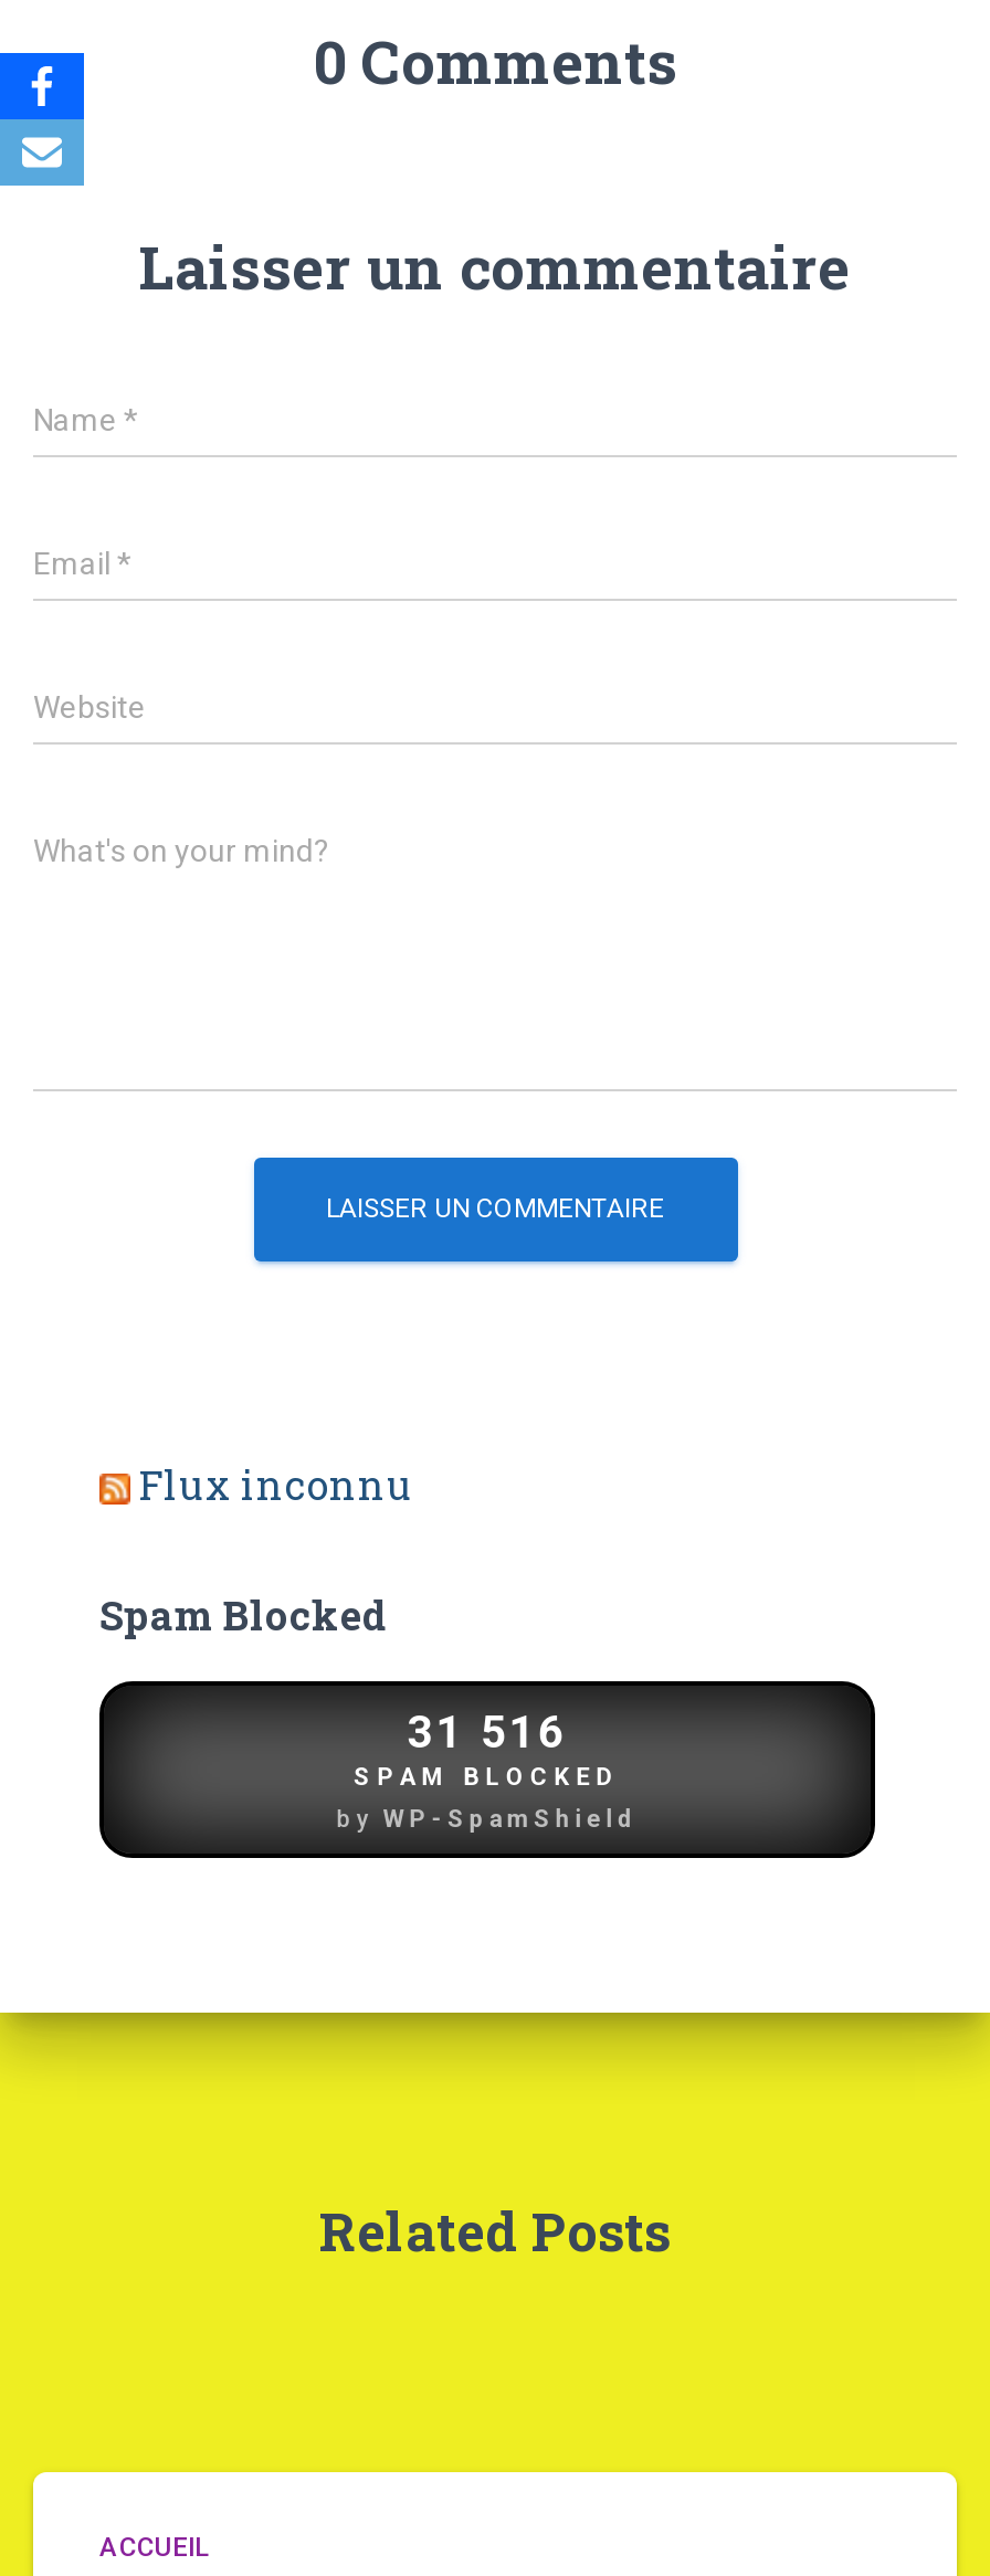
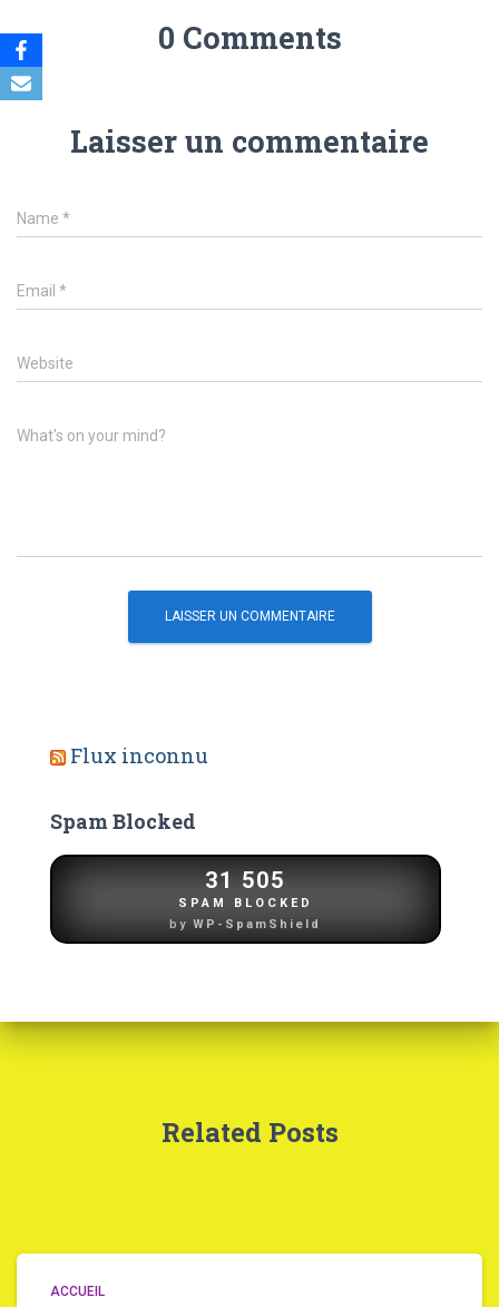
- 31 516
+ 31 505
